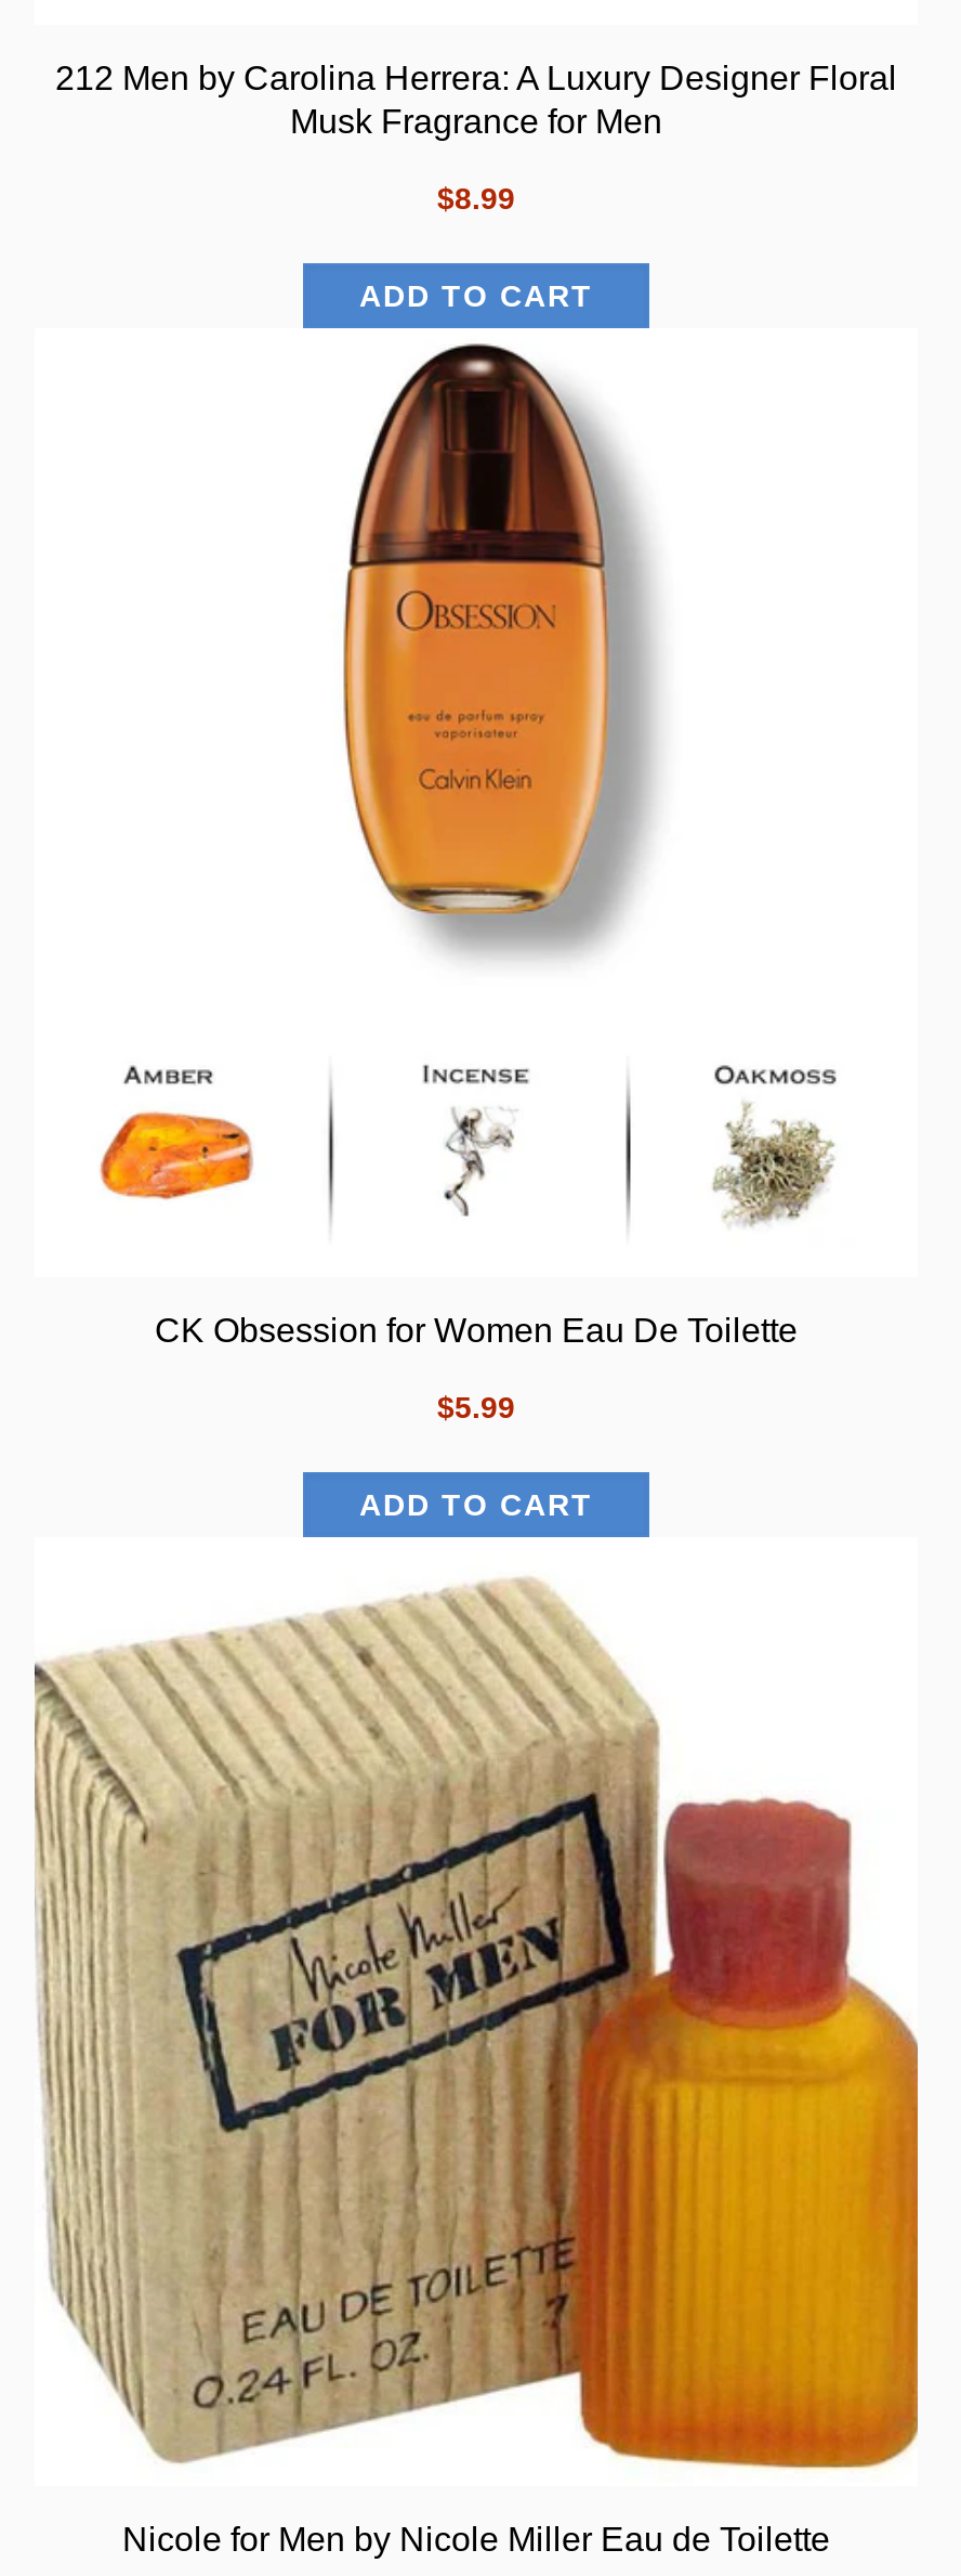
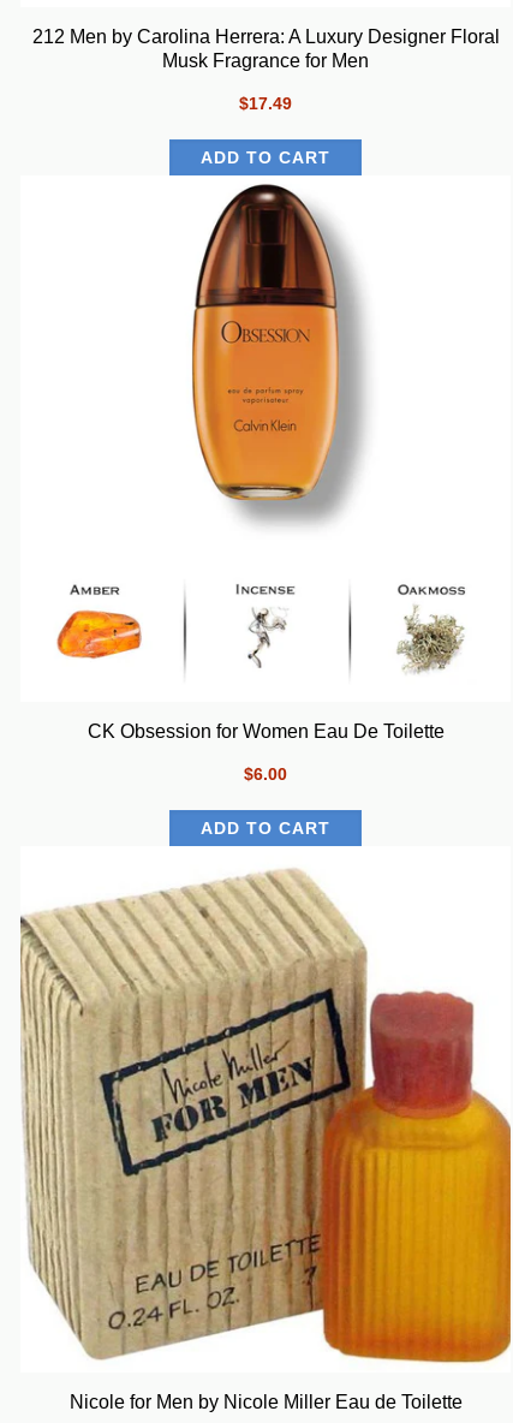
- $8.99
+ $17.49

- $5.99
+ $6.00
